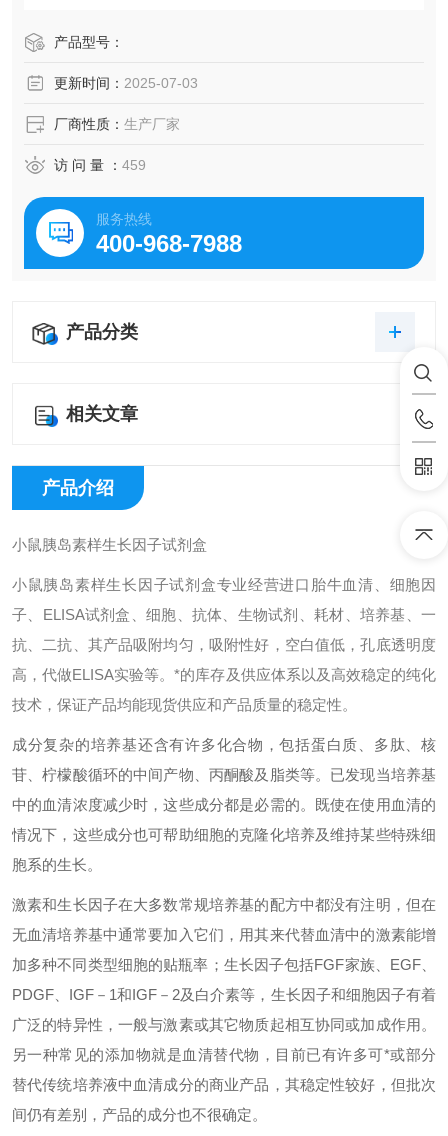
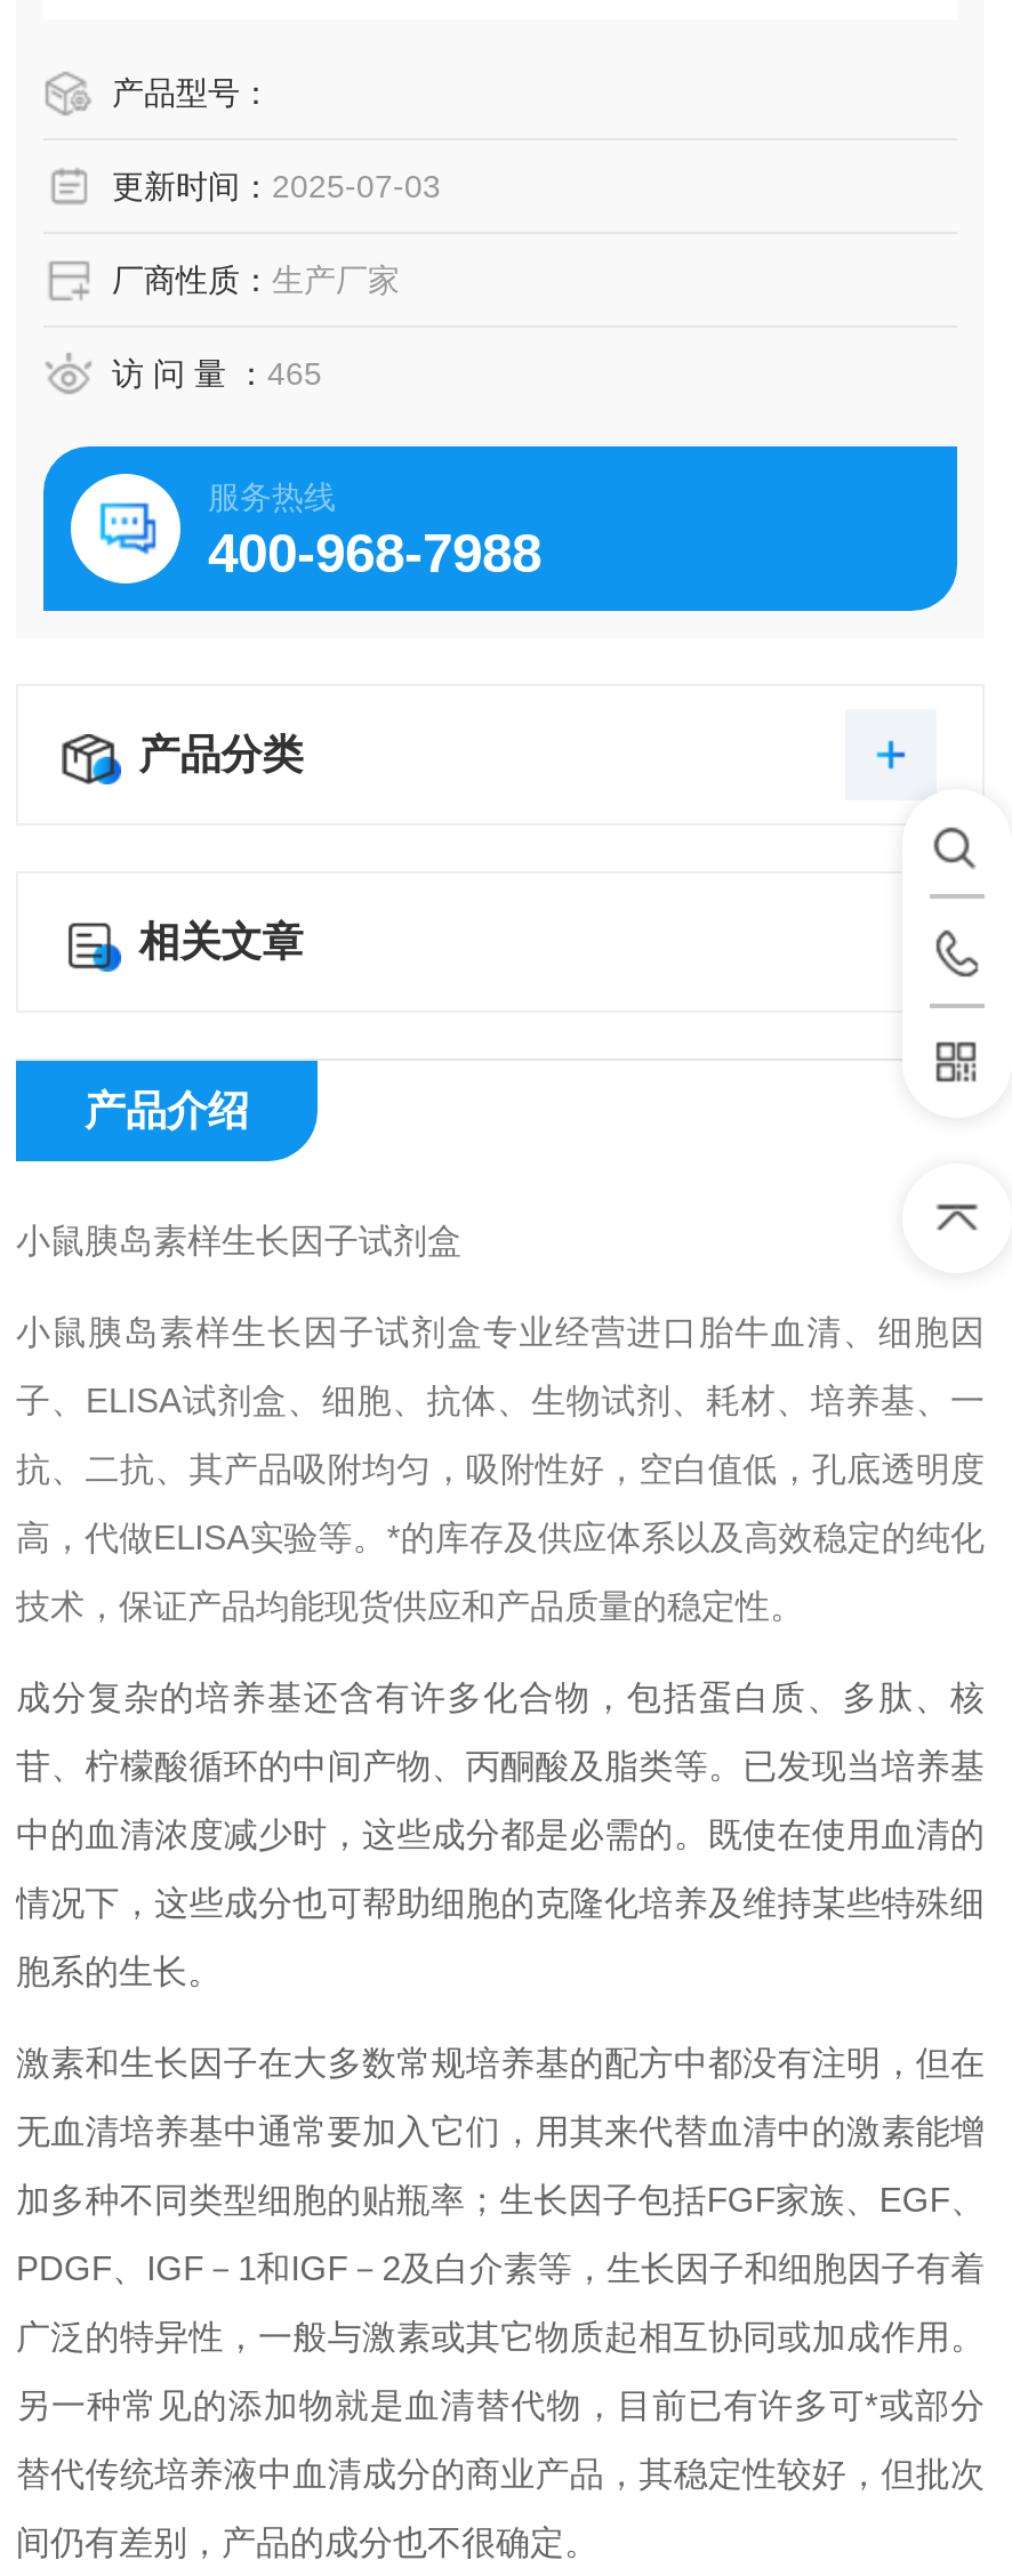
- 访 问 量 ：459
+ 访 问 量 ：465
